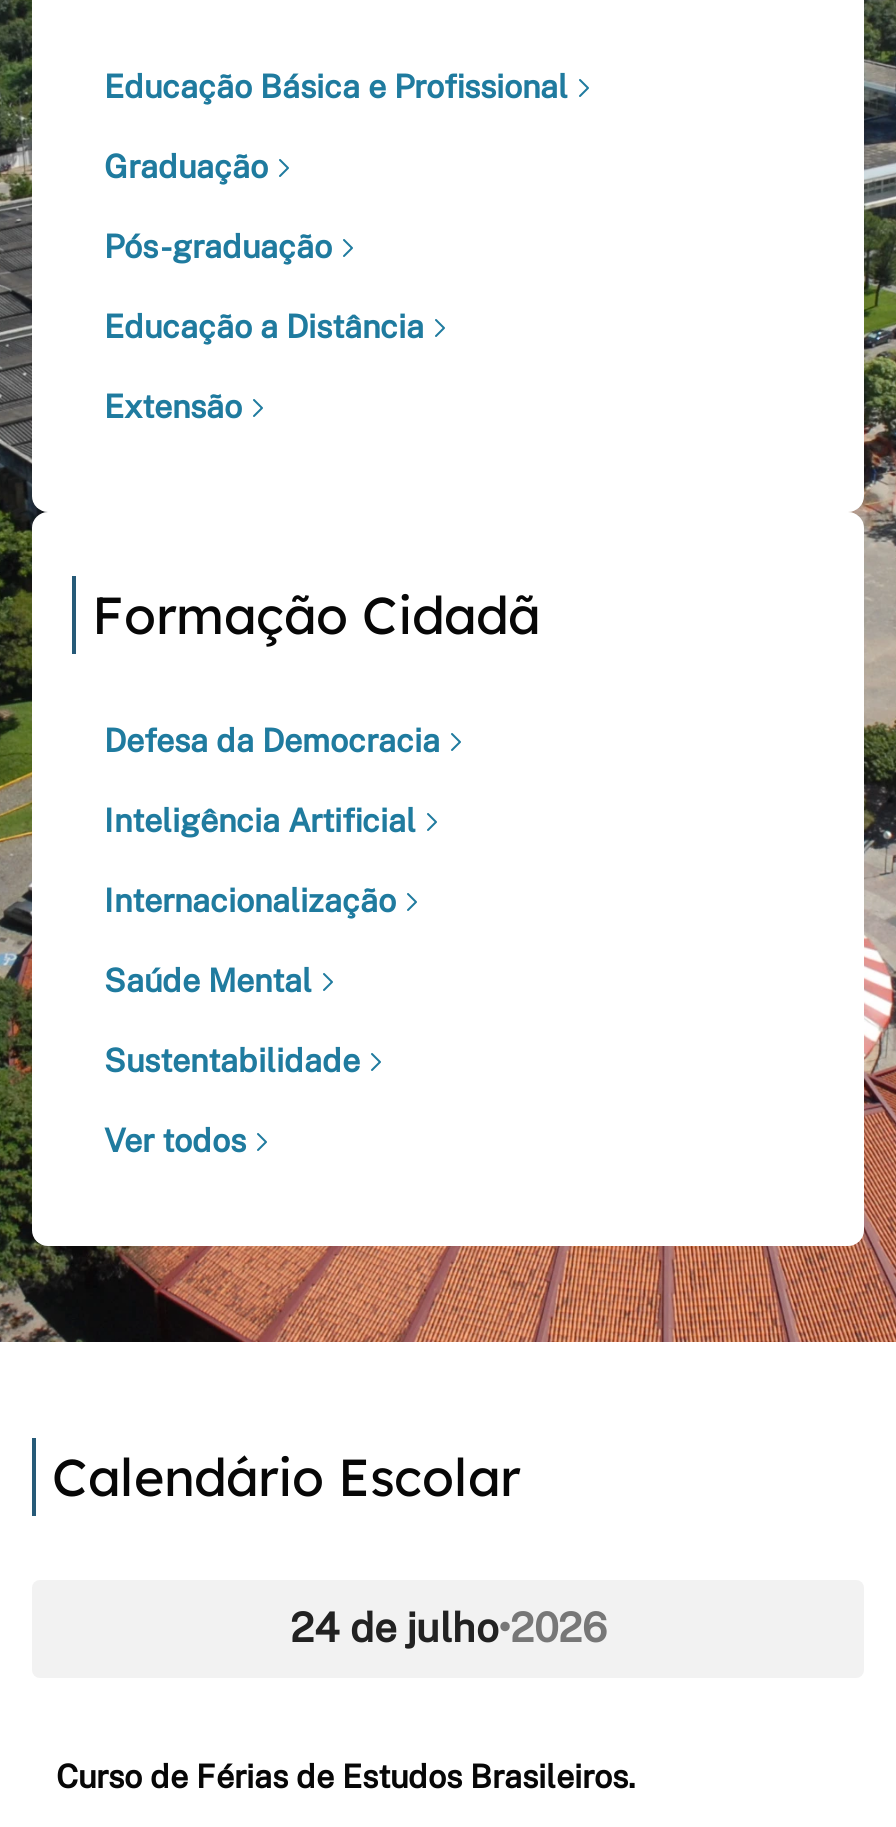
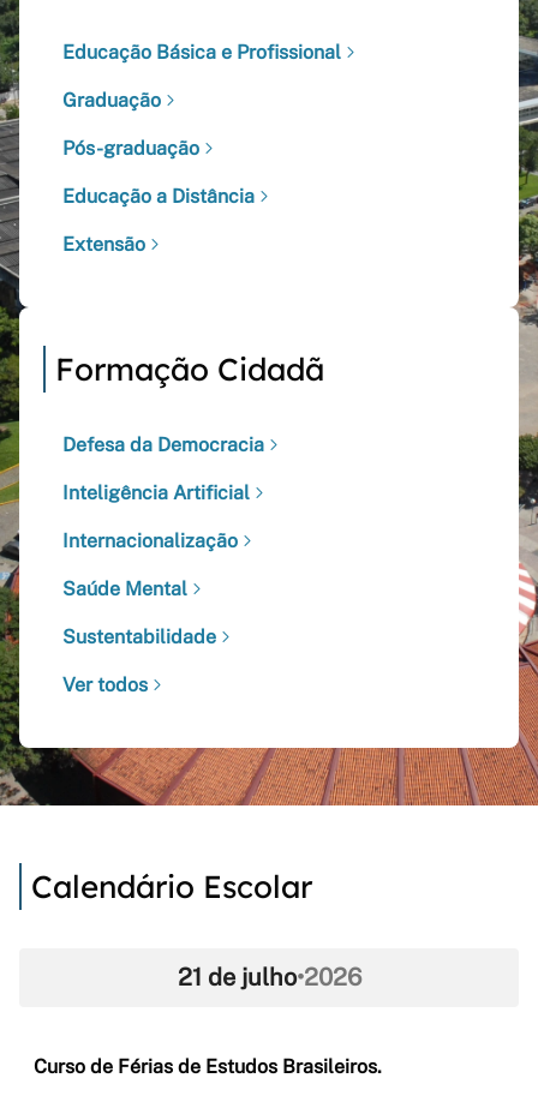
- 24 de julho•2026
+ 21 de julho•2026
